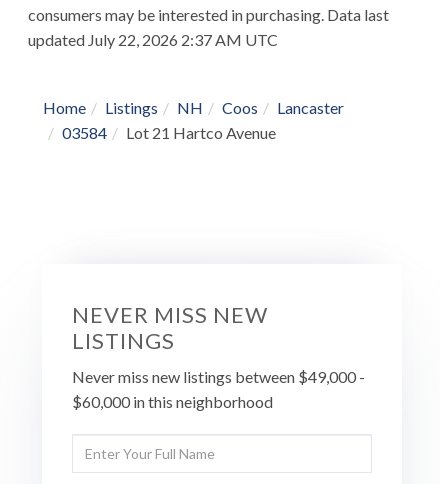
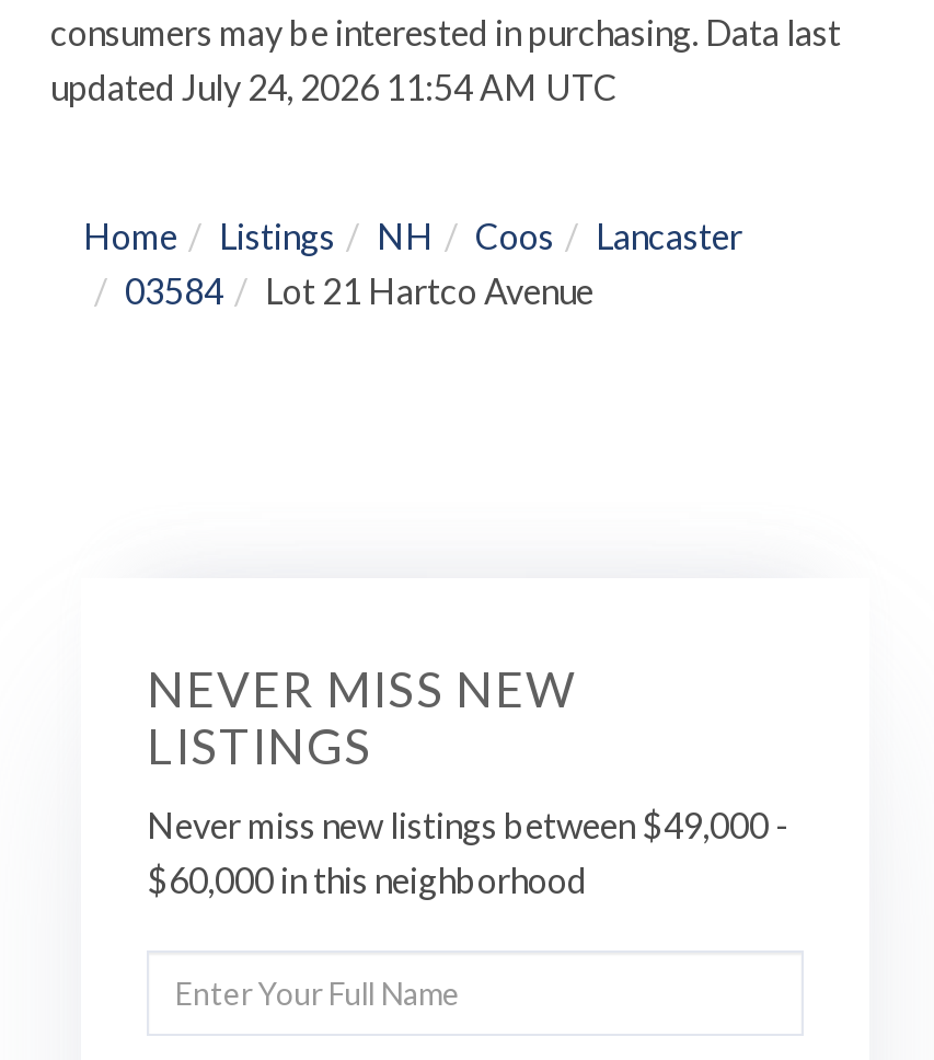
- updated July 22, 2026 2:37 AM UTC
+ updated July 24, 2026 11:54 AM UTC
